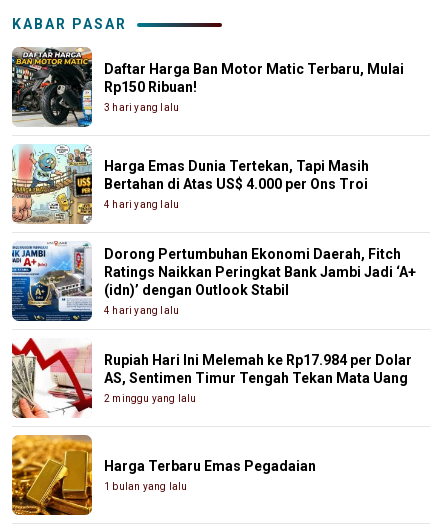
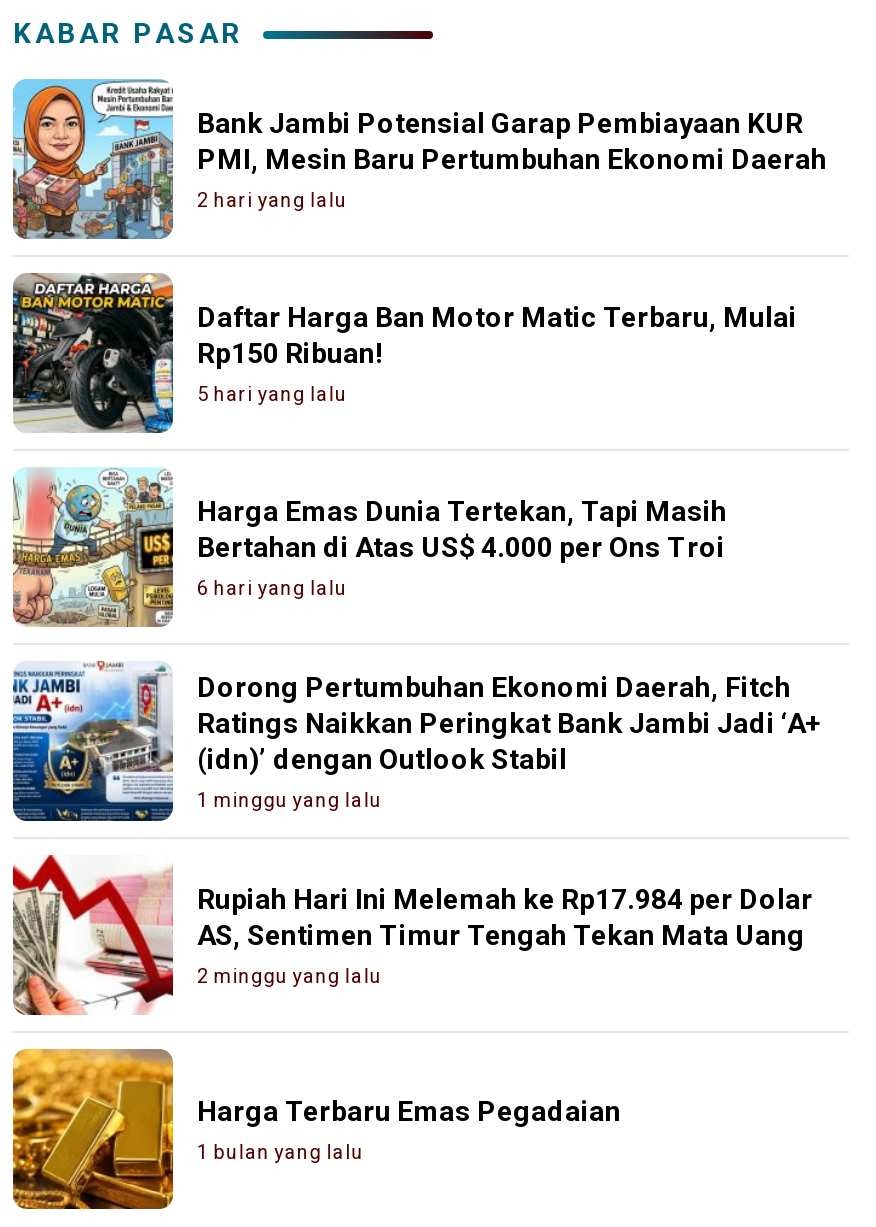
+ [image]
+ Bank Jambi Potensial Garap Pembiayaan KUR
+ PMI, Mesin Baru Pertumbuhan Ekonomi Daerah
+ 2 hari yang lalu

- 3 hari yang lalu
+ 5 hari yang lalu

- 4 hari yang lalu
+ 6 hari yang lalu

- 4 hari yang lalu
+ 1 minggu yang lalu
